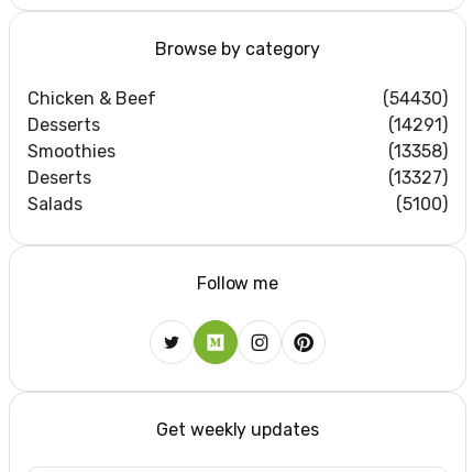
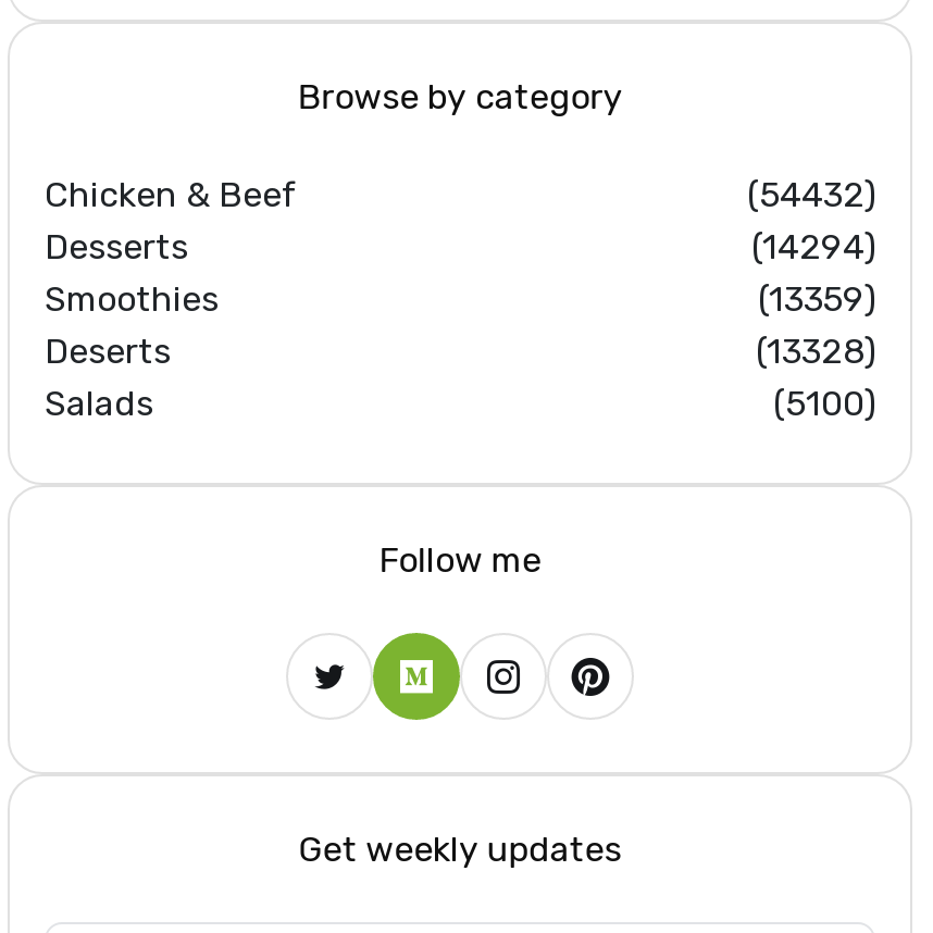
- (54430)
+ (54432)

- (14291)
+ (14294)

- (13358)
+ (13359)

- (13327)
+ (13328)
